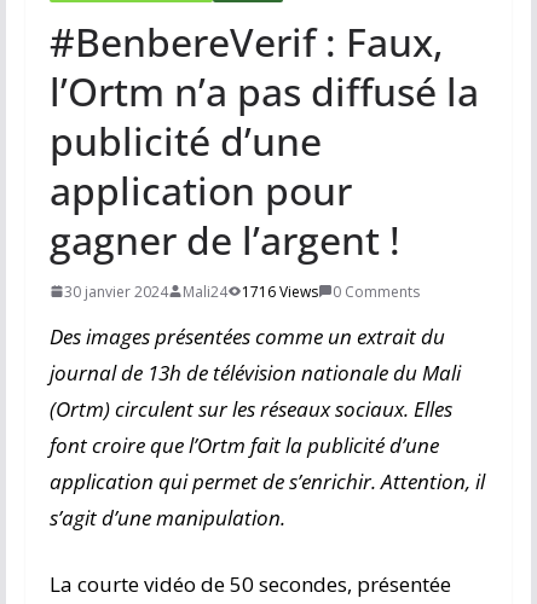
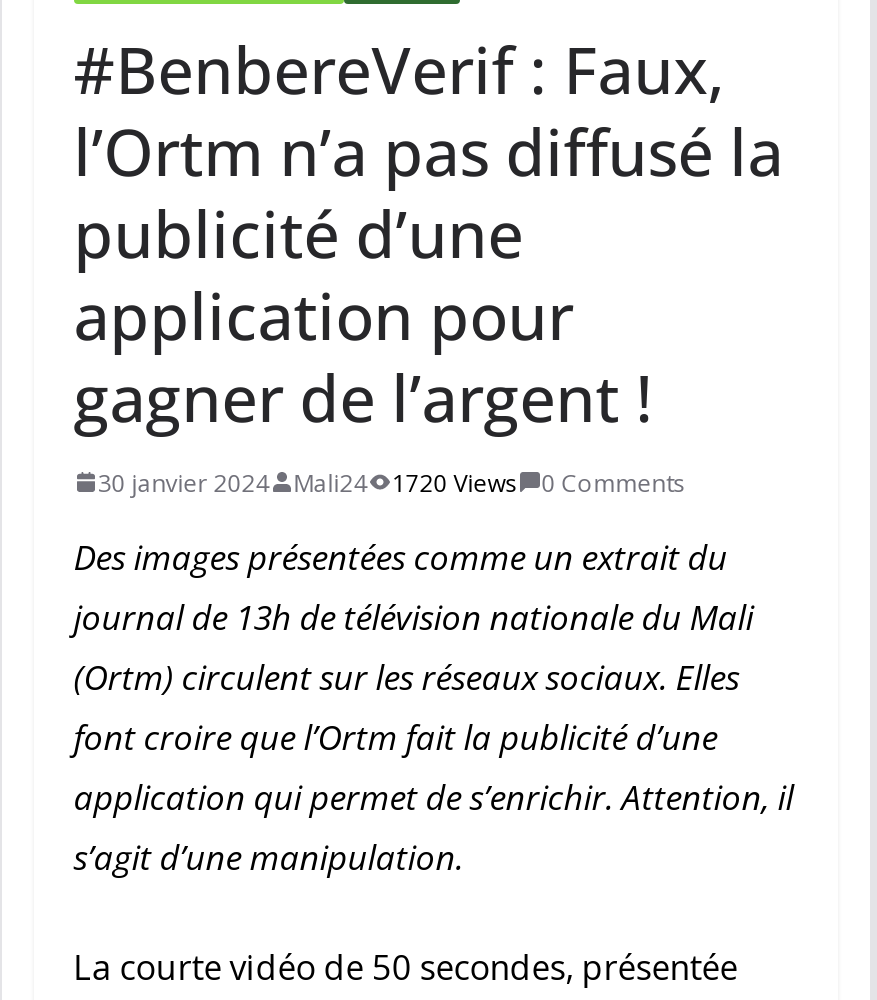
- 30 janvier 2024 Mali24 1716 Views 0 Comments
+ 30 janvier 2024 Mali24 1720 Views 0 Comments
